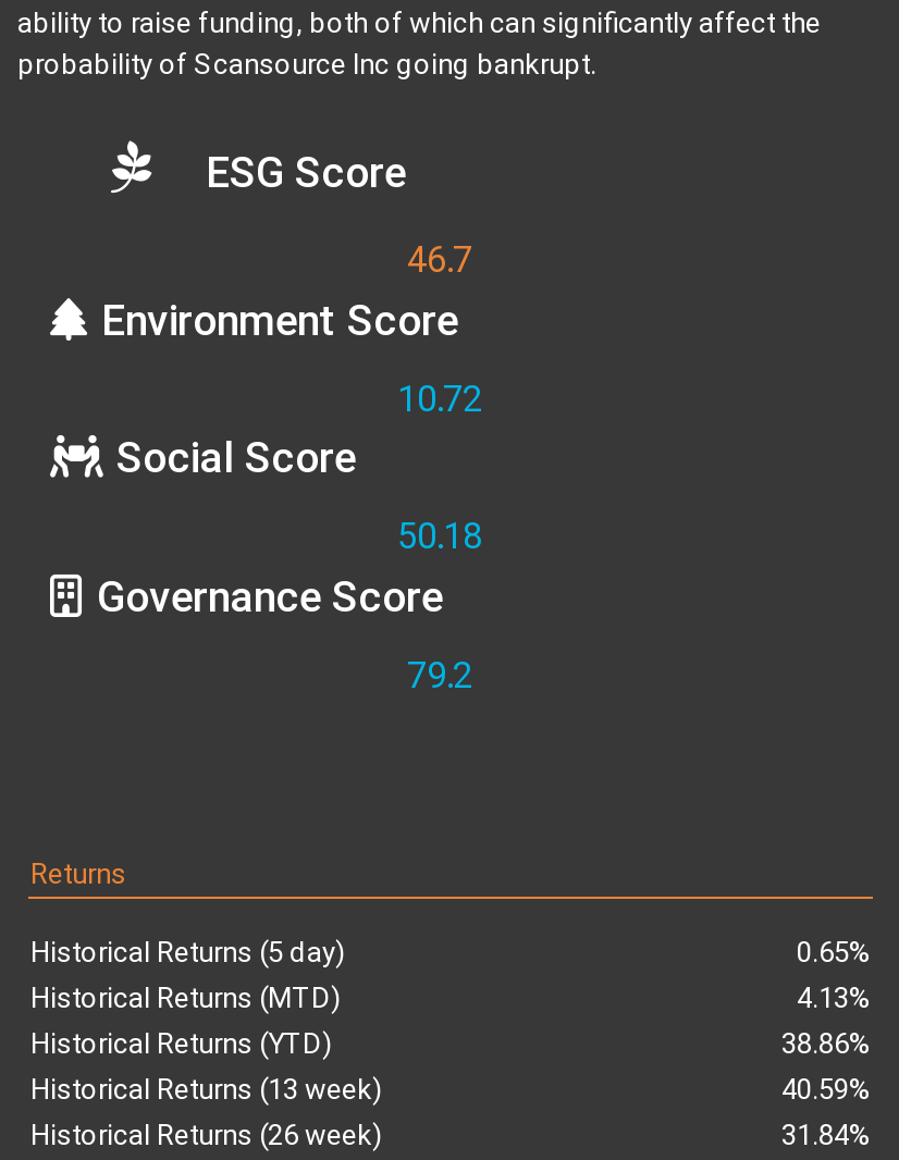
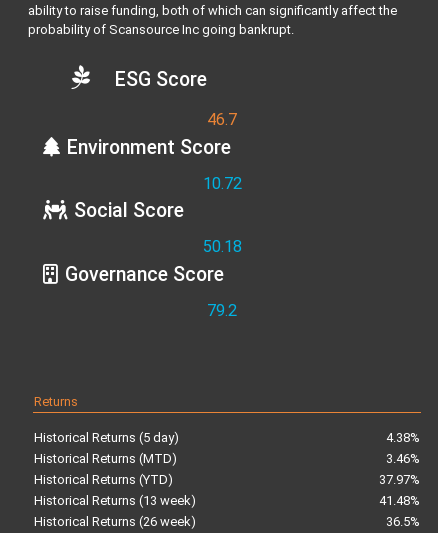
- 0.65%
+ 4.38%

- 4.13%
+ 3.46%

- 38.86%
+ 37.97%

- 40.59%
+ 41.48%

- 31.84%
+ 36.5%
